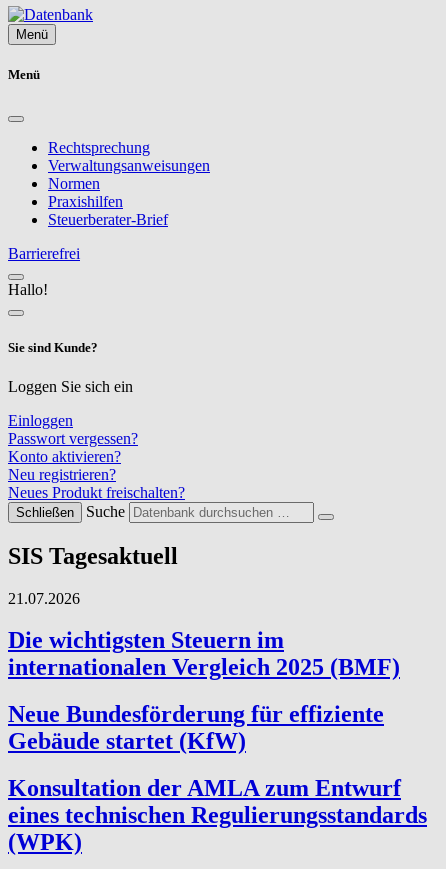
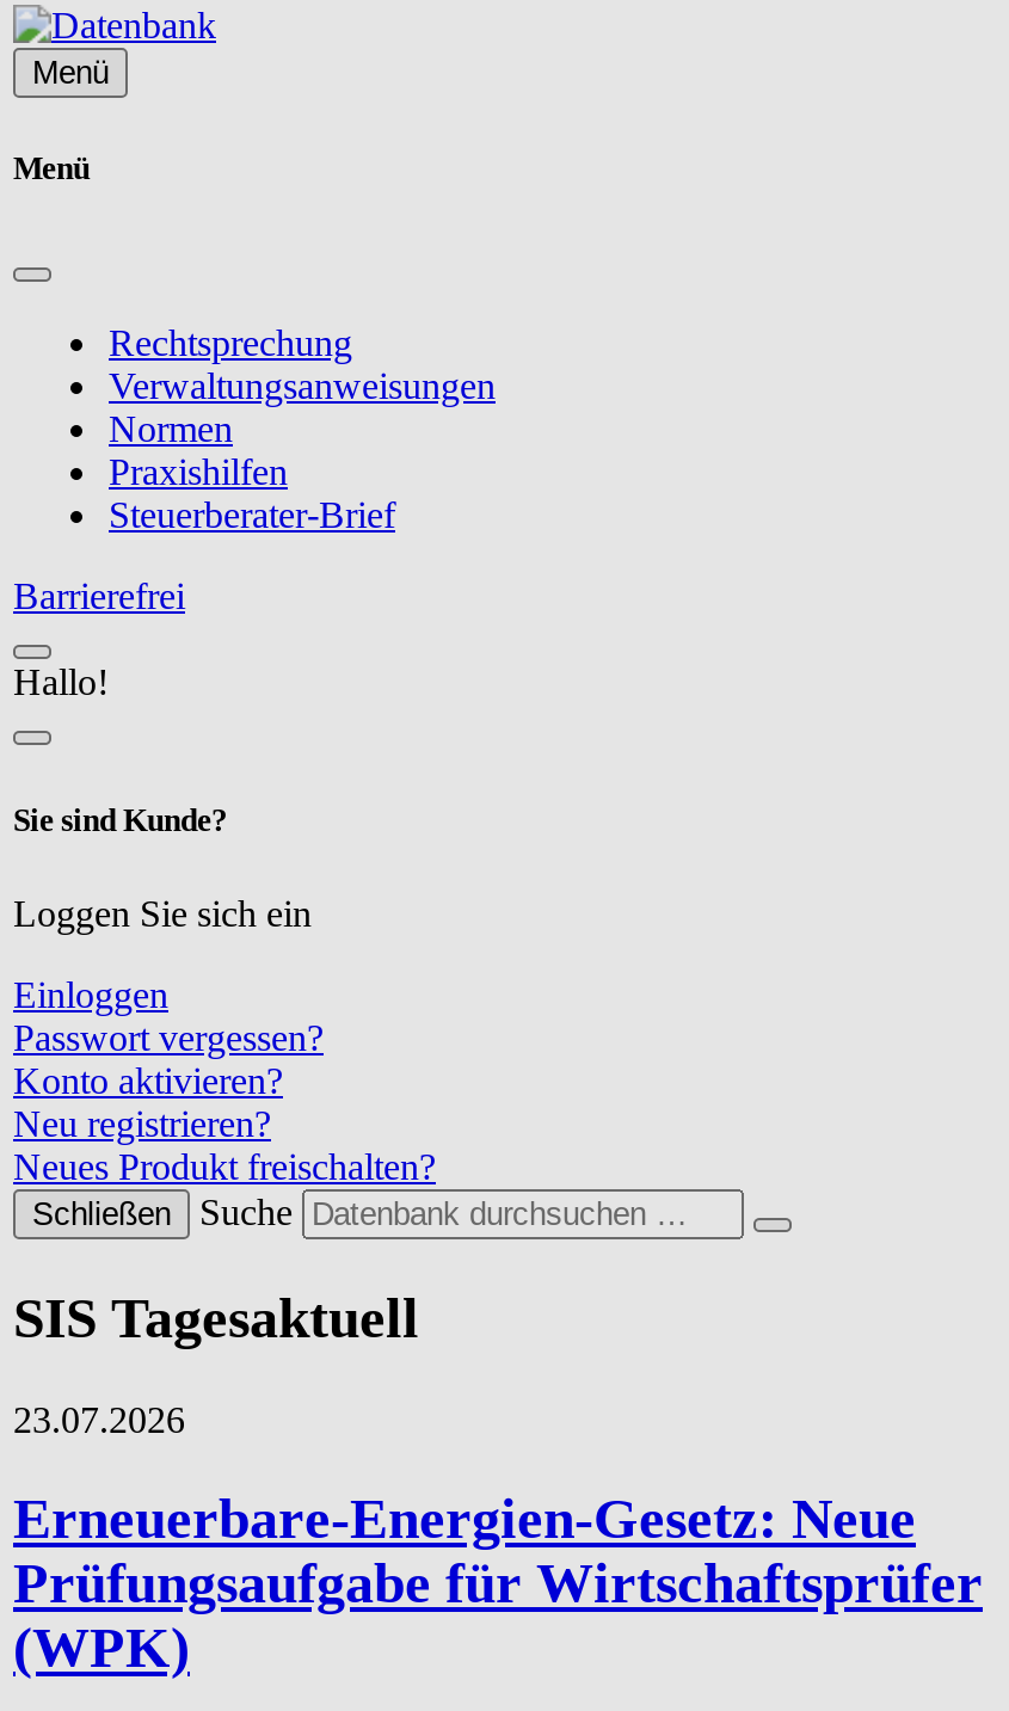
- 21.07.2026
- Die wichtigsten Steuern im
- internationalen Vergleich 2025 (BMF)
- Neue Bundesförderung für effiziente
- Gebäude startet (KfW)
- Konsultation der AMLA zum Entwurf
- eines technischen Regulierungsstandards
+ 23.07.2026
+ Erneuerbare-Energien-Gesetz: Neue
+ Prüfungsaufgabe für Wirtschaftsprüfer
